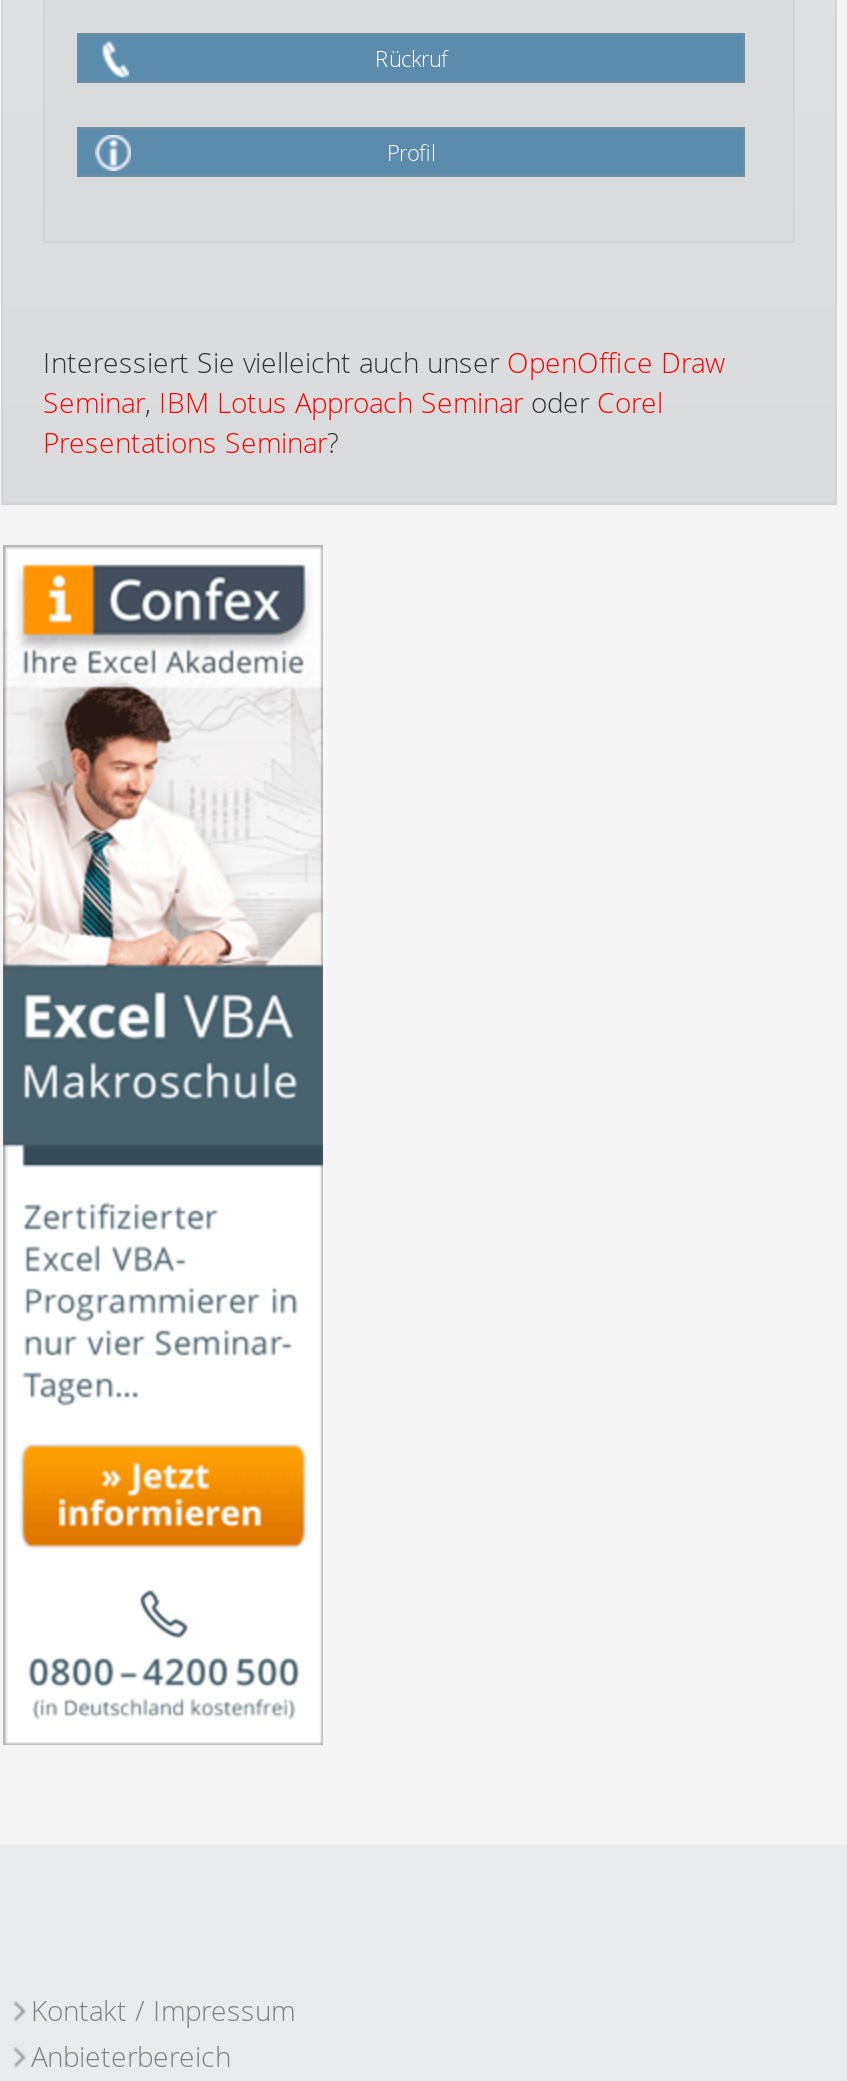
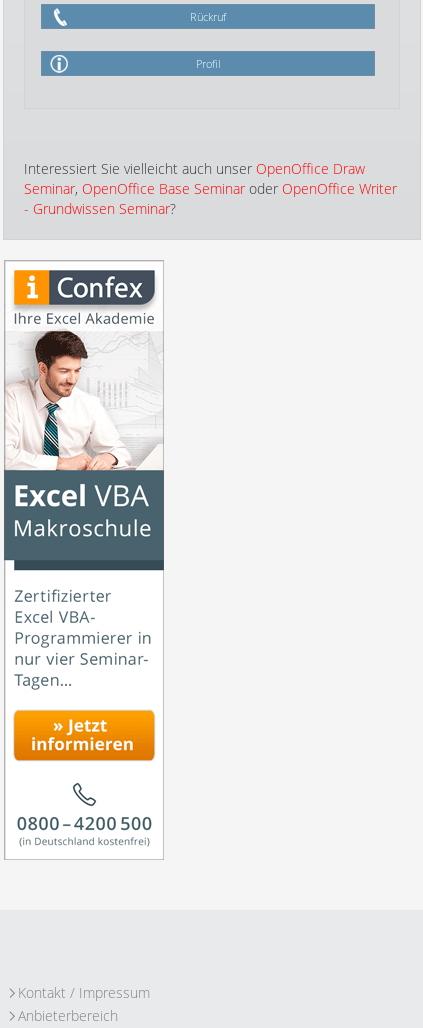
- Seminar, IBM Lotus Approach Seminar oder Corel
- Presentations Seminar?
+ Seminar, OpenOffice Base Seminar oder OpenOffice Writer
+ - Grundwissen Seminar?
